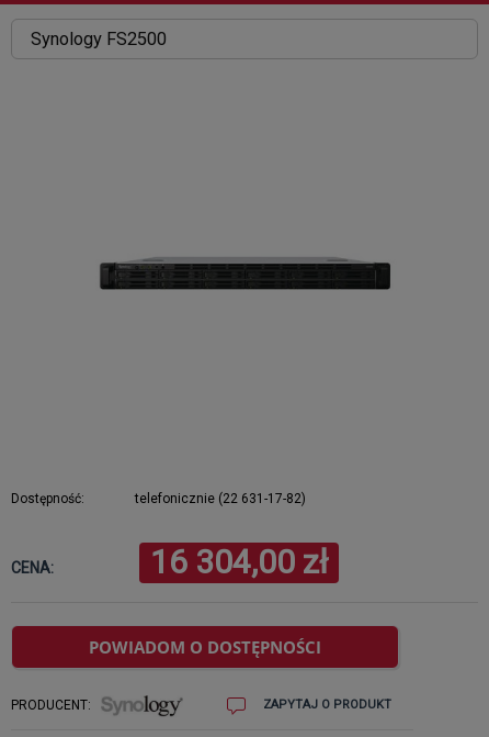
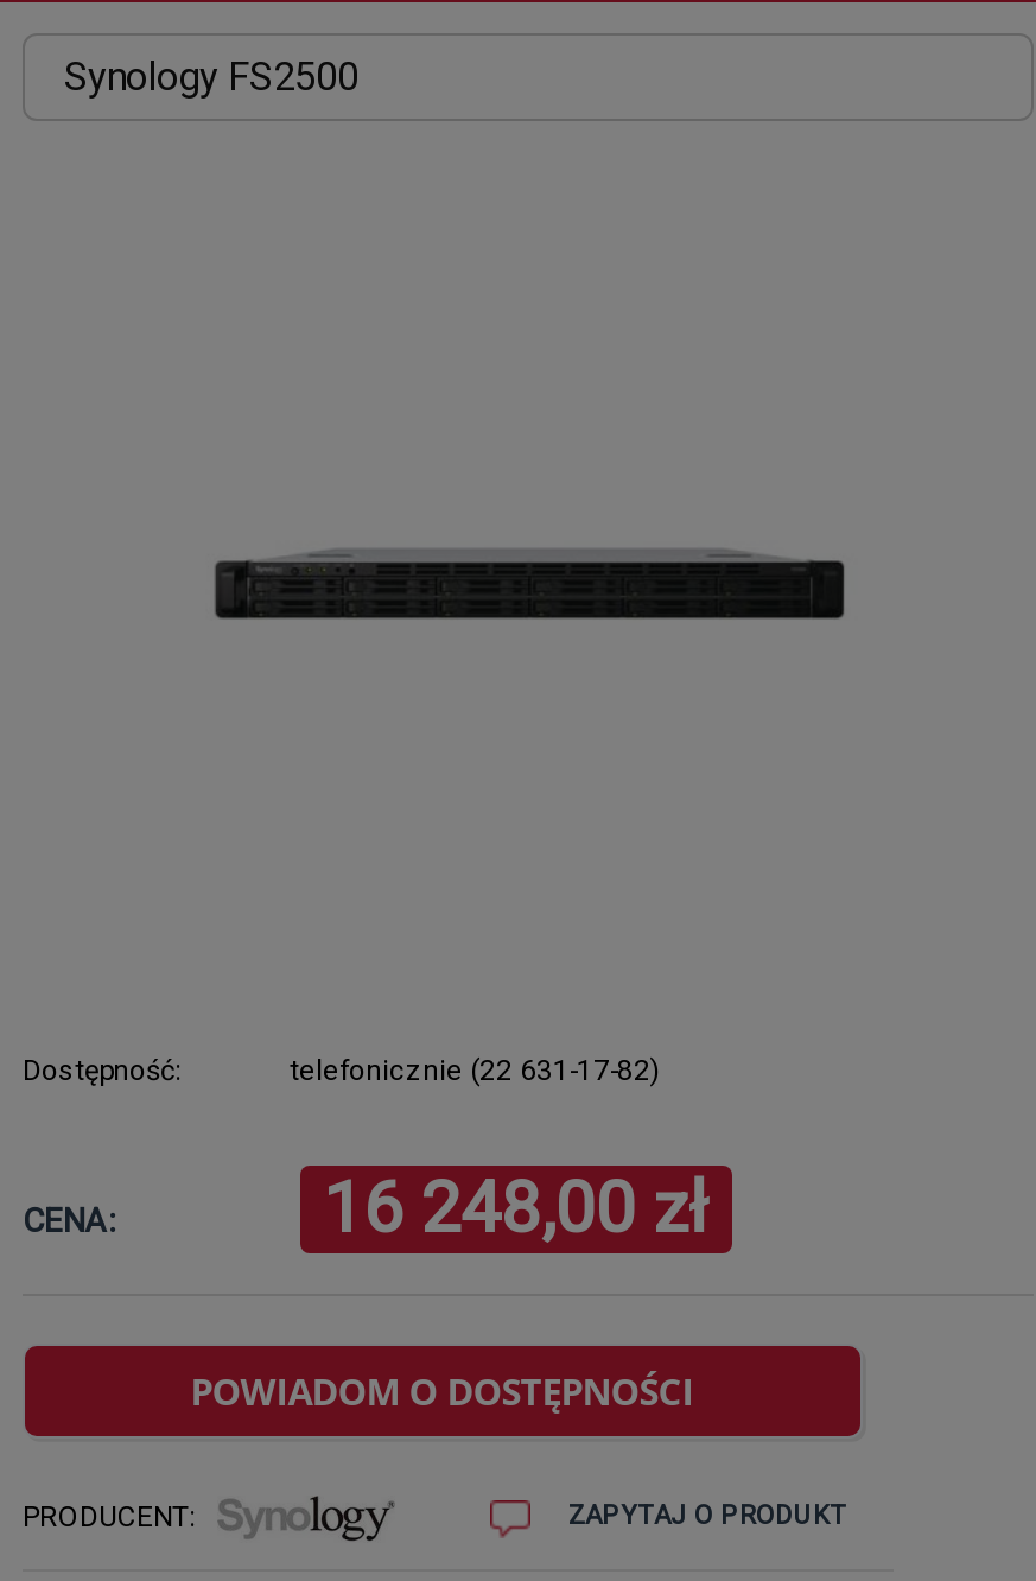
- 16 304,00 zł
+ 16 248,00 zł
